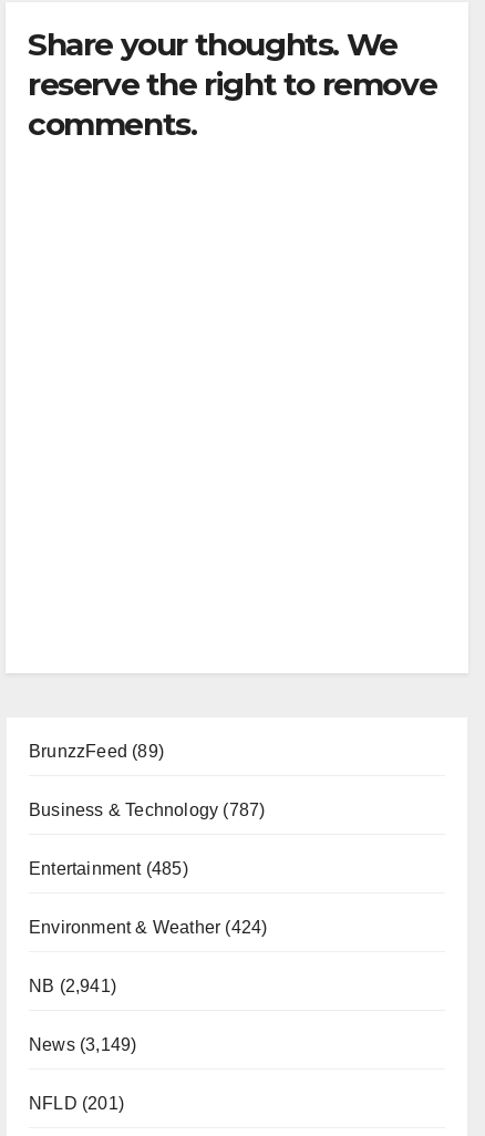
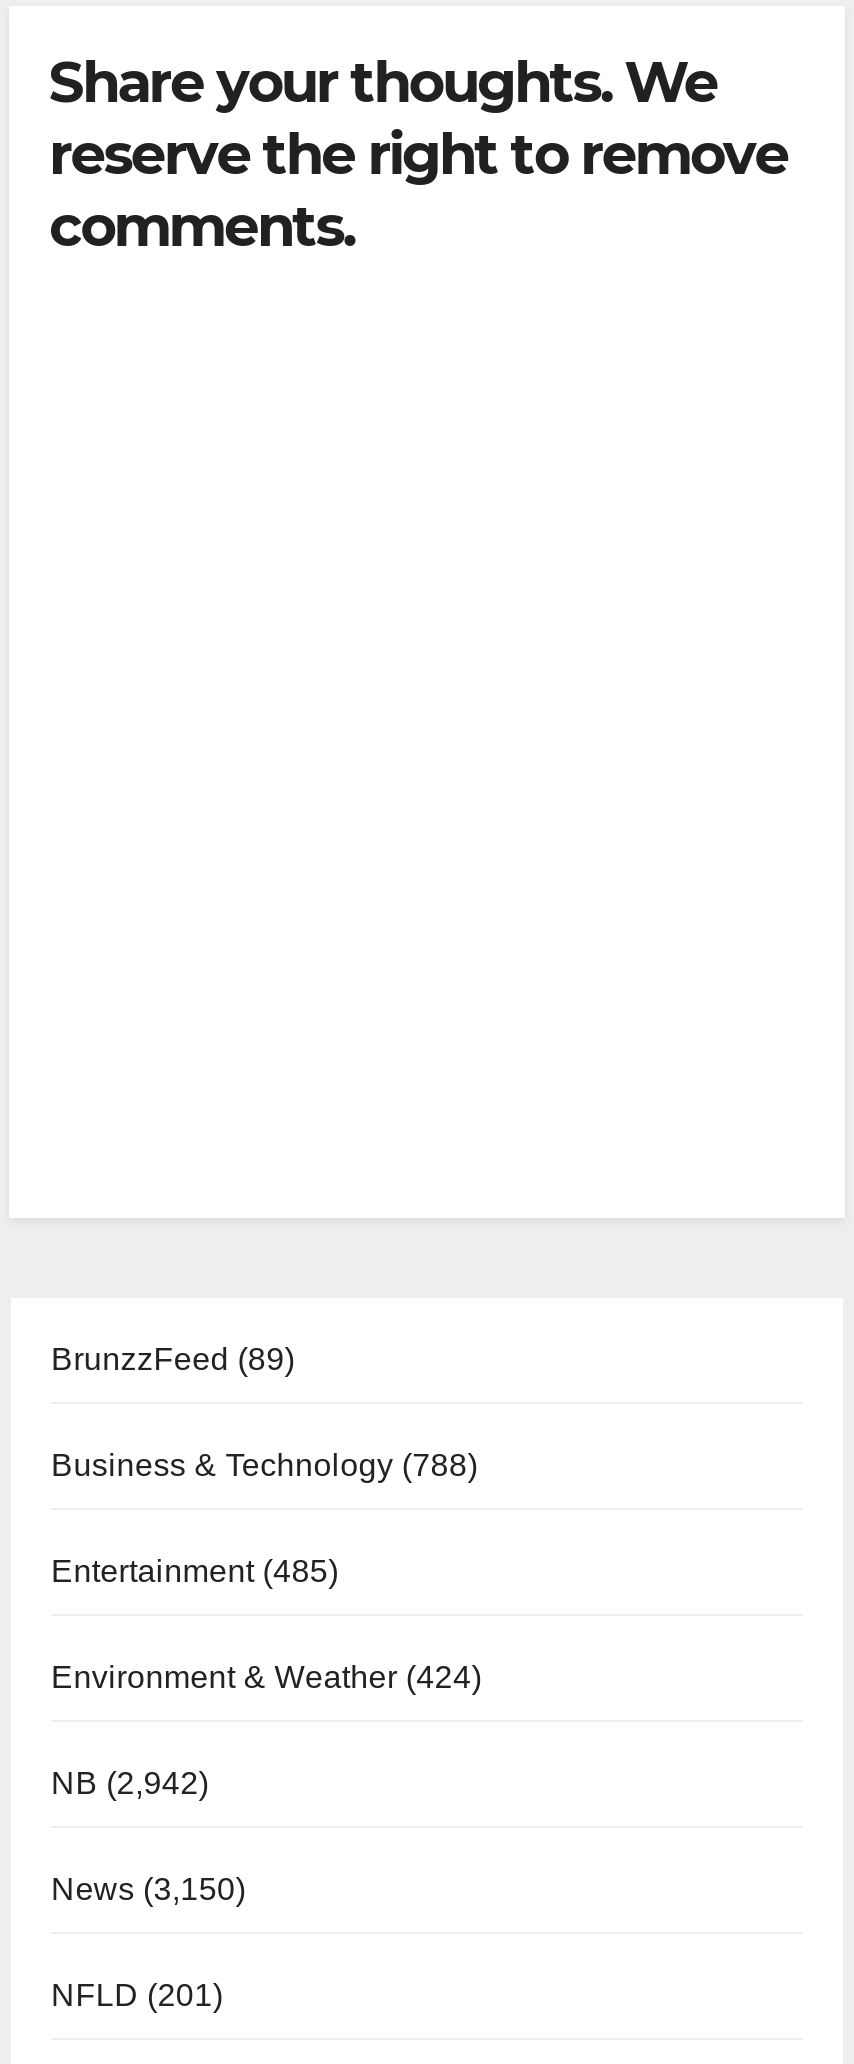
- Business & Technology (787)
+ Business & Technology (788)

- NB (2,941)
+ NB (2,942)

- News (3,149)
+ News (3,150)
